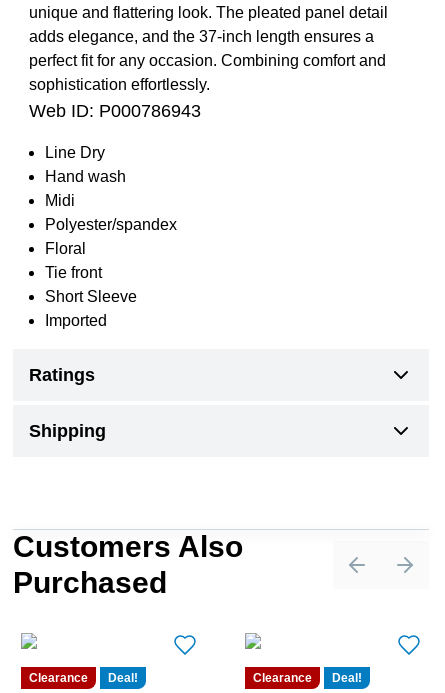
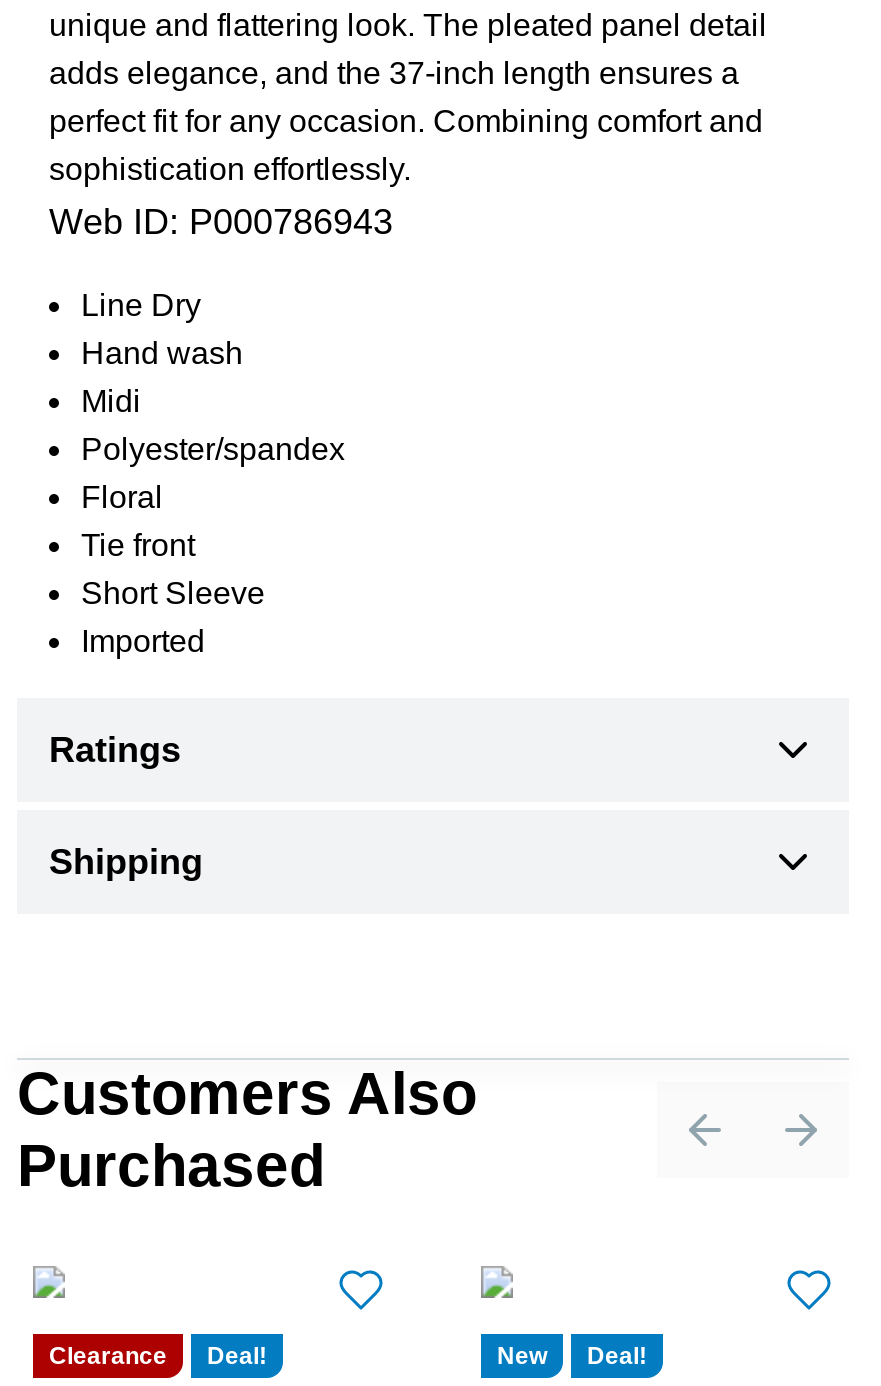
- Clearance
+ New
